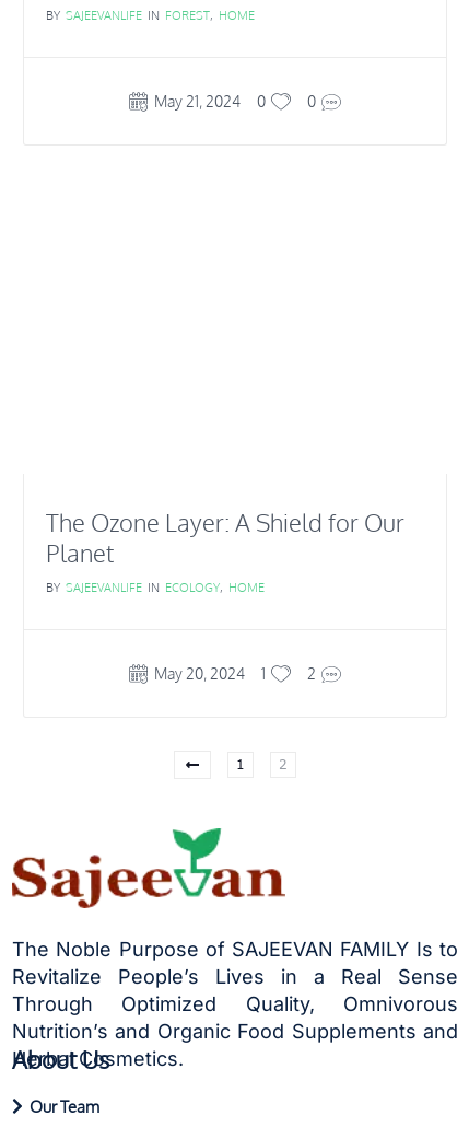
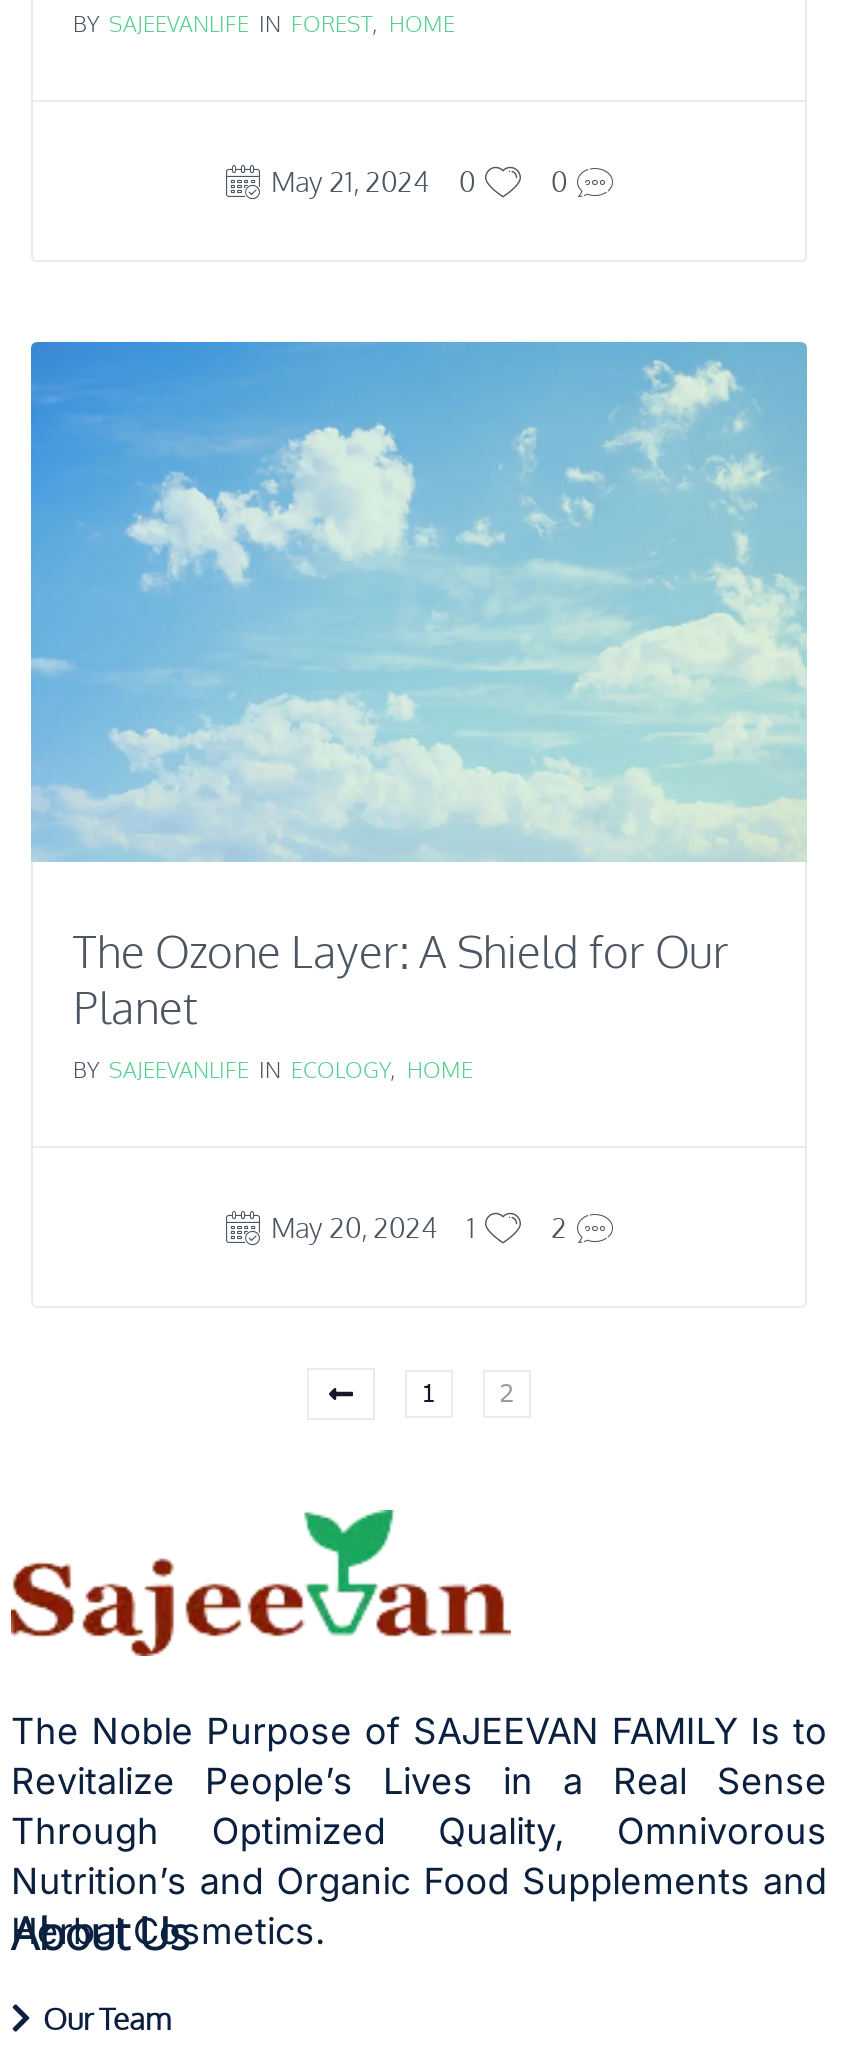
+ [image]
